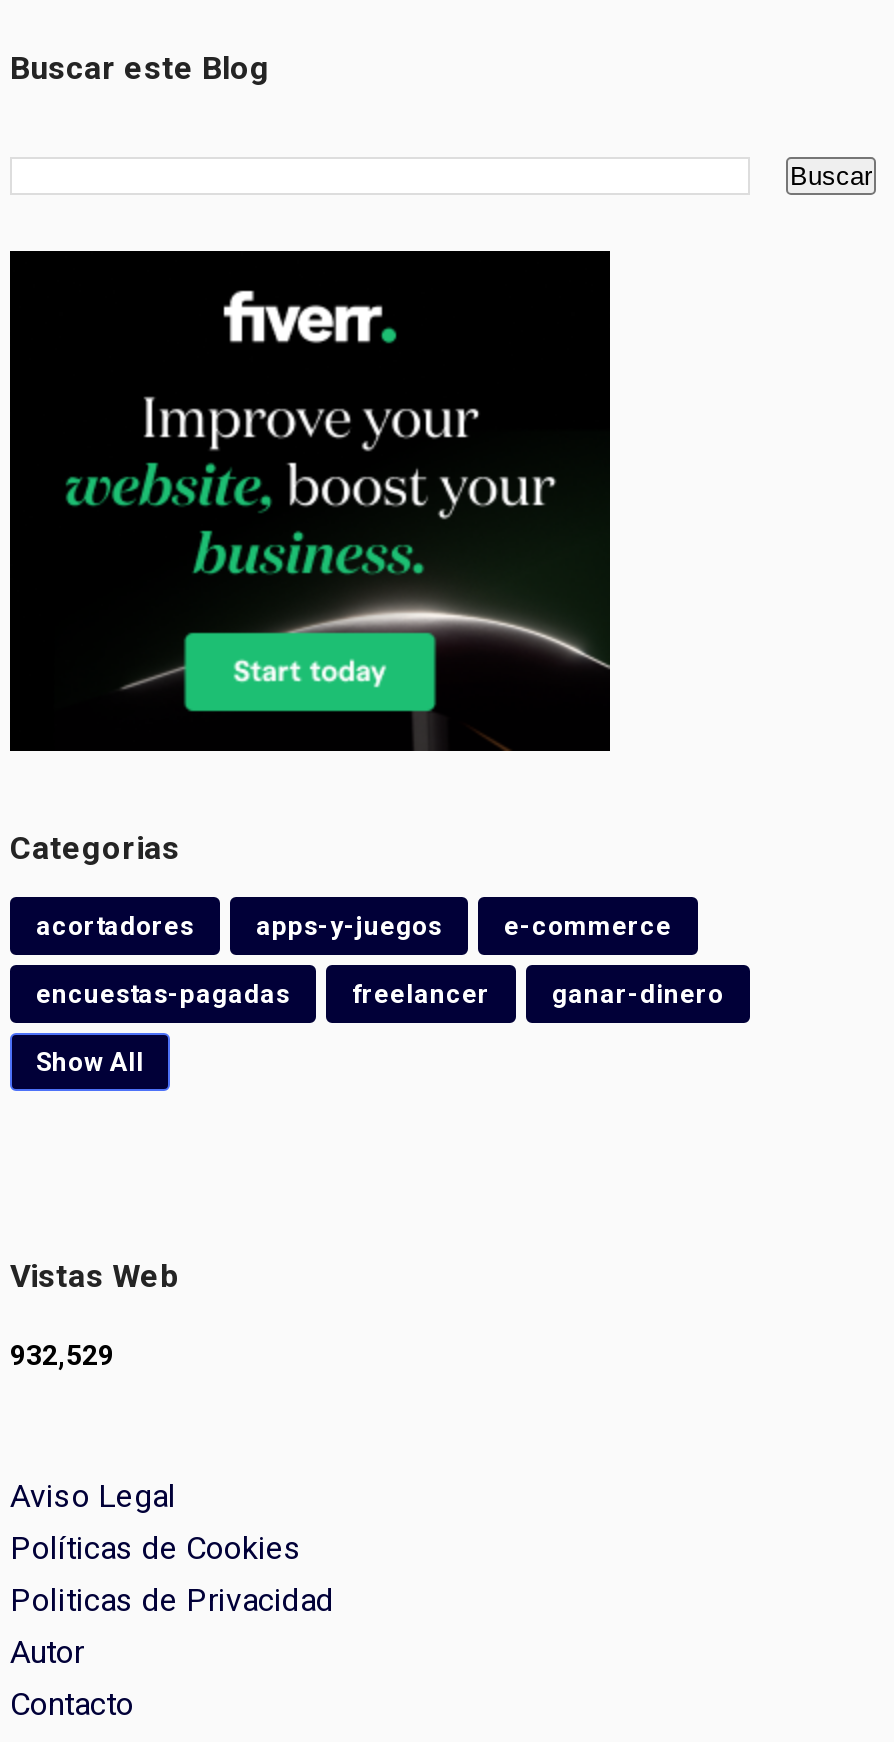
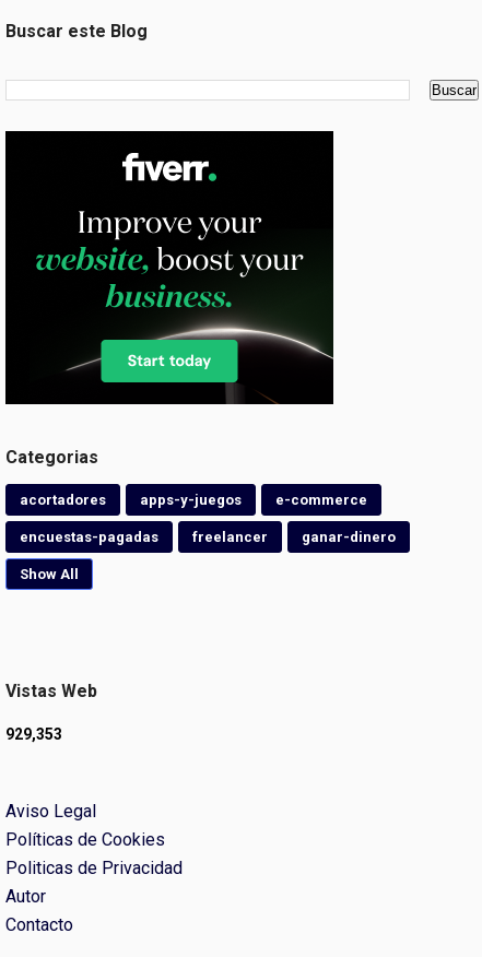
- 932,529
+ 929,353
